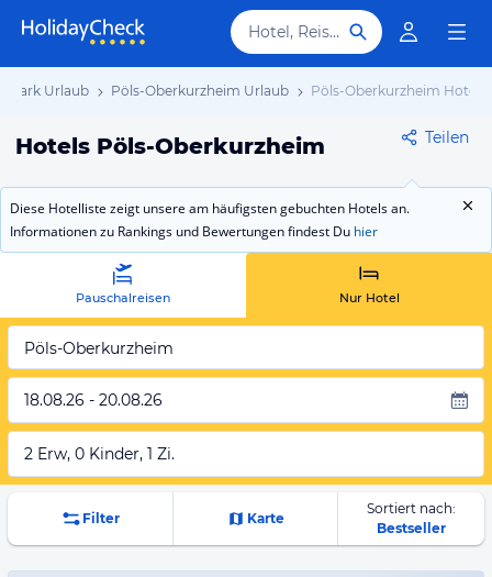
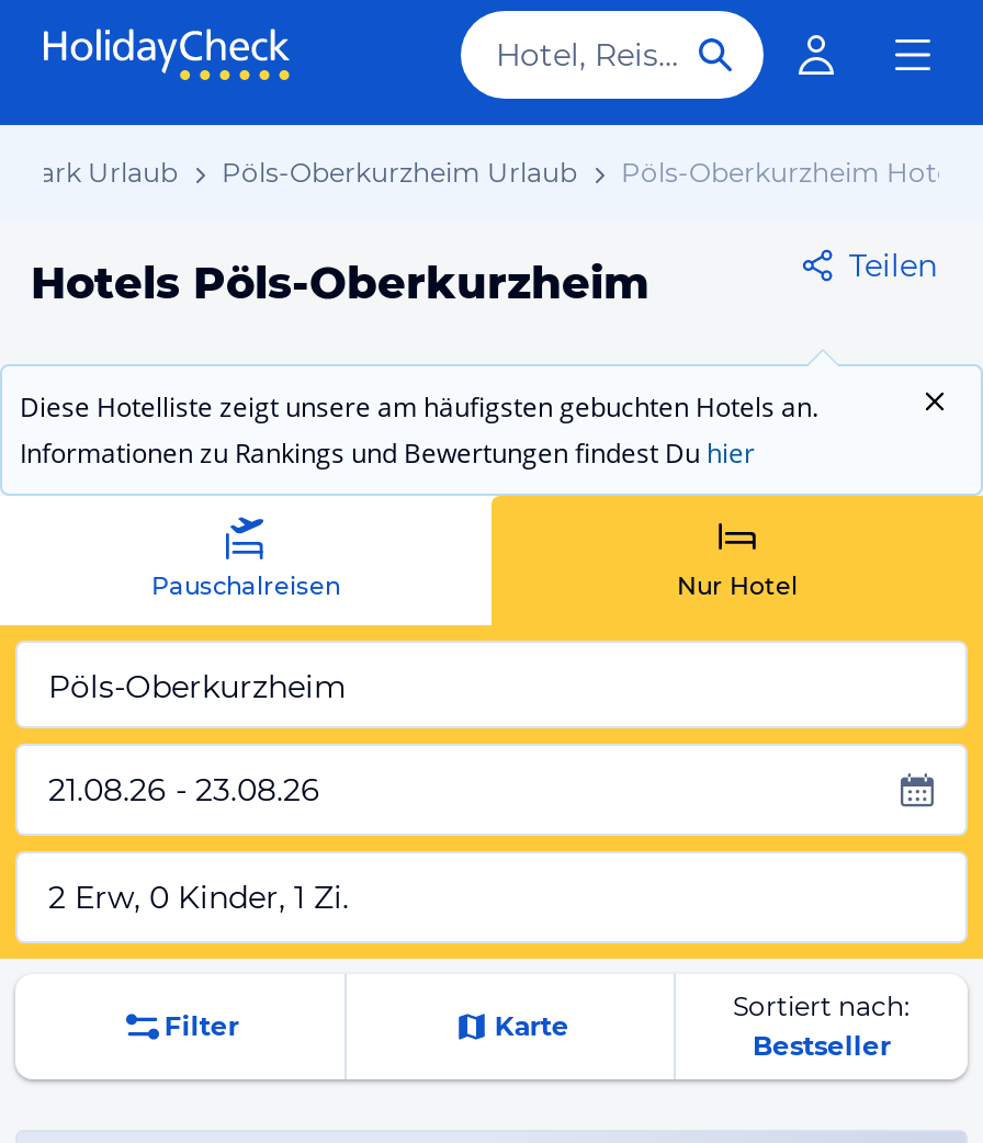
- 18.08.26 - 20.08.26
+ 21.08.26 - 23.08.26
